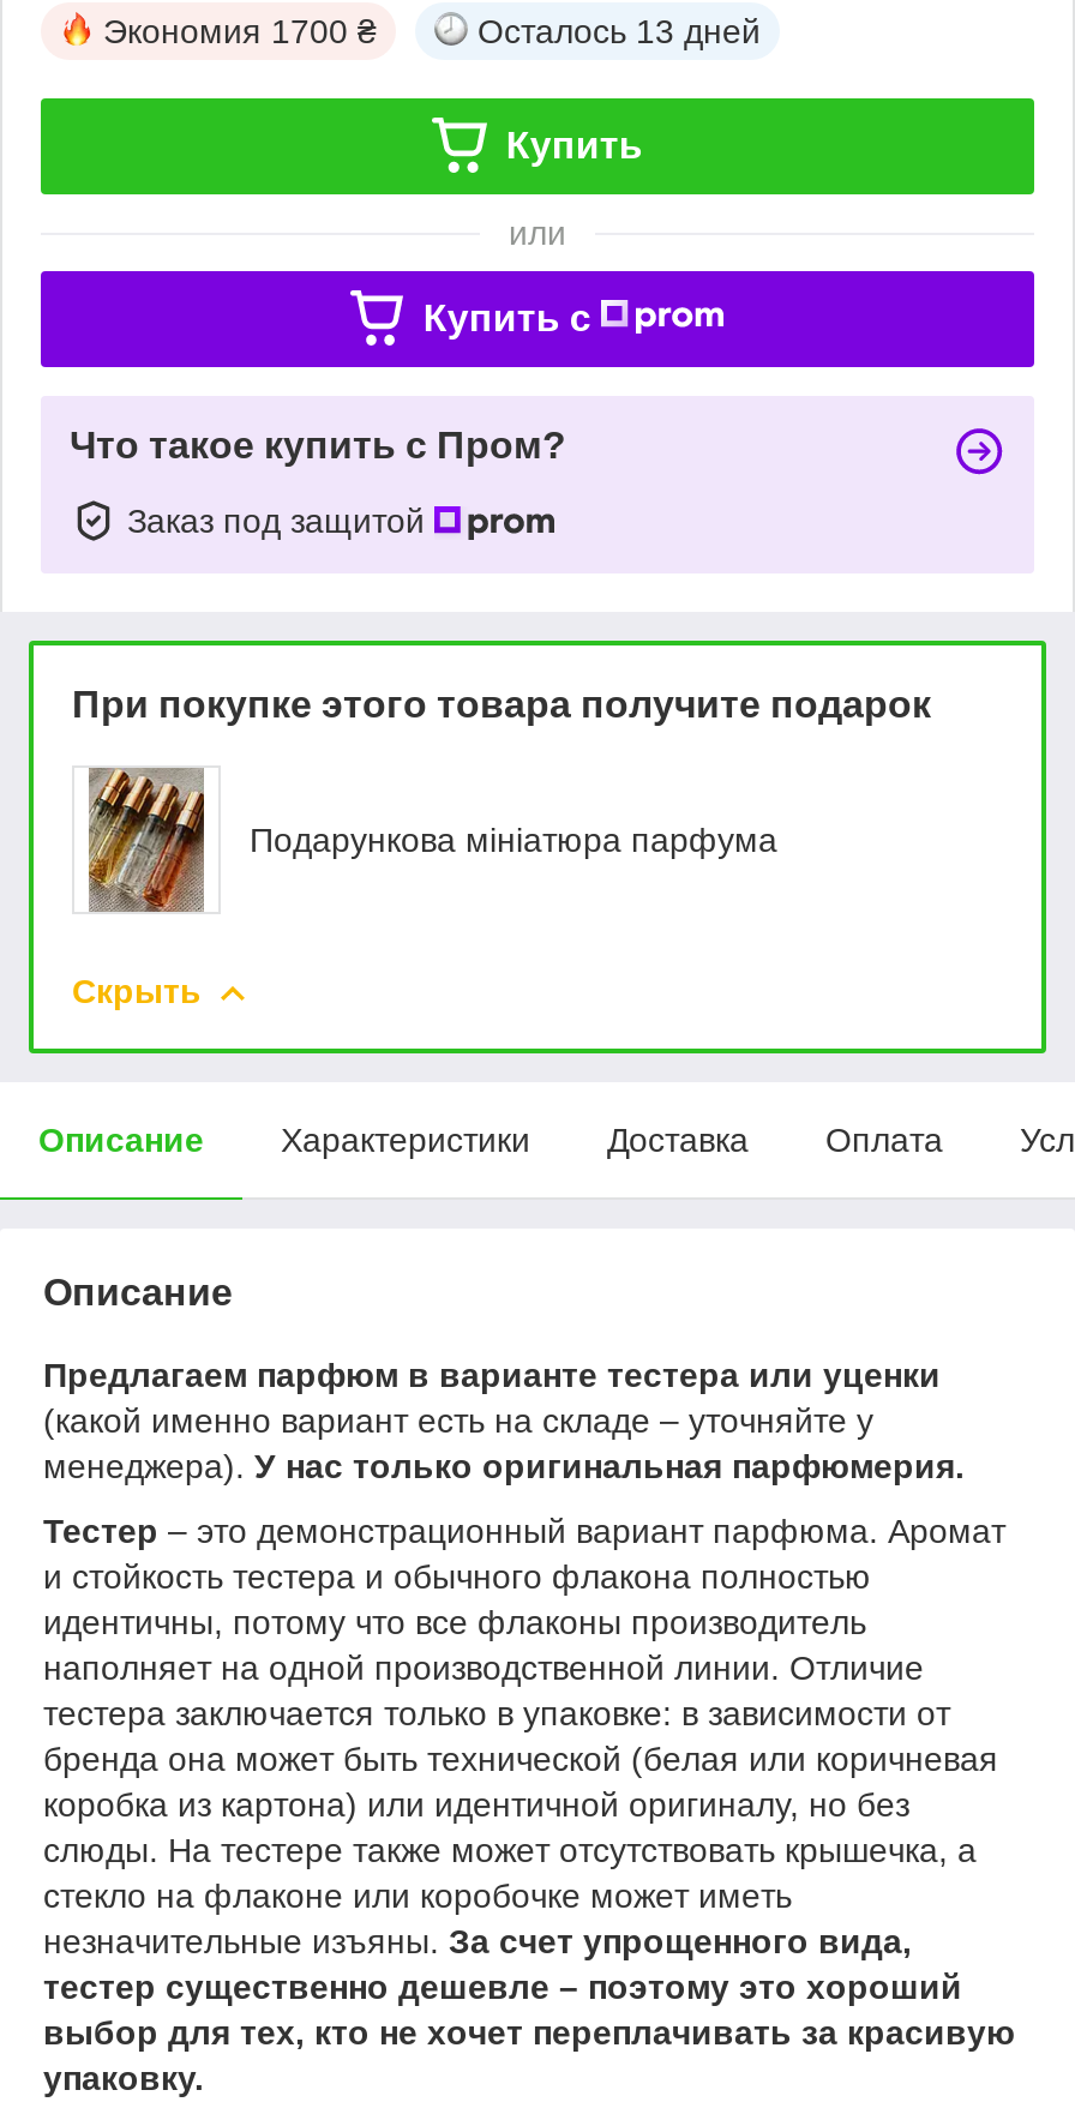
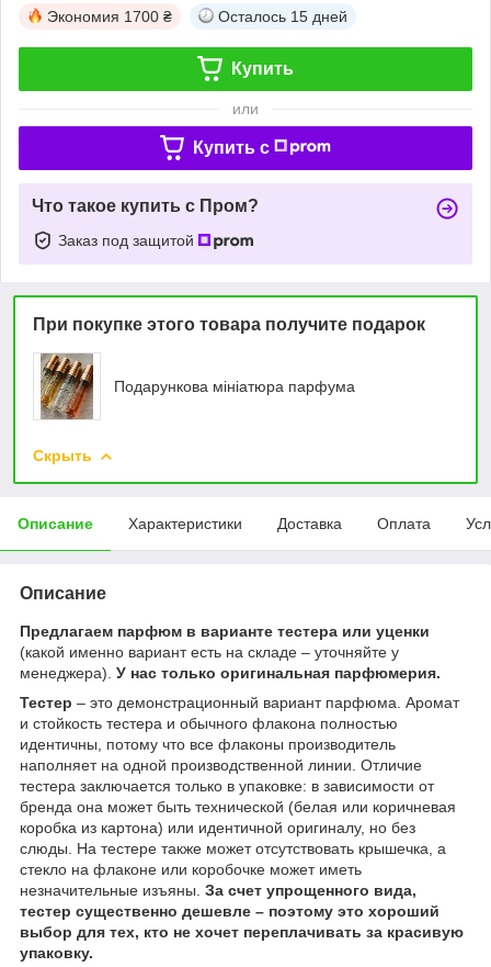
- Осталось 13 дней
+ Осталось 15 дней
